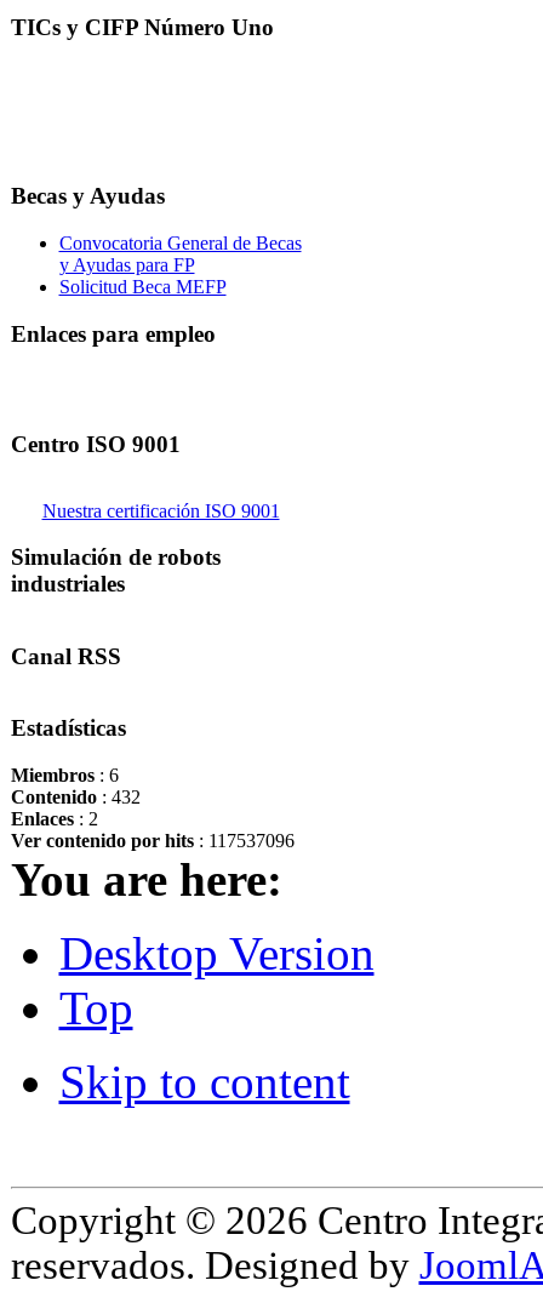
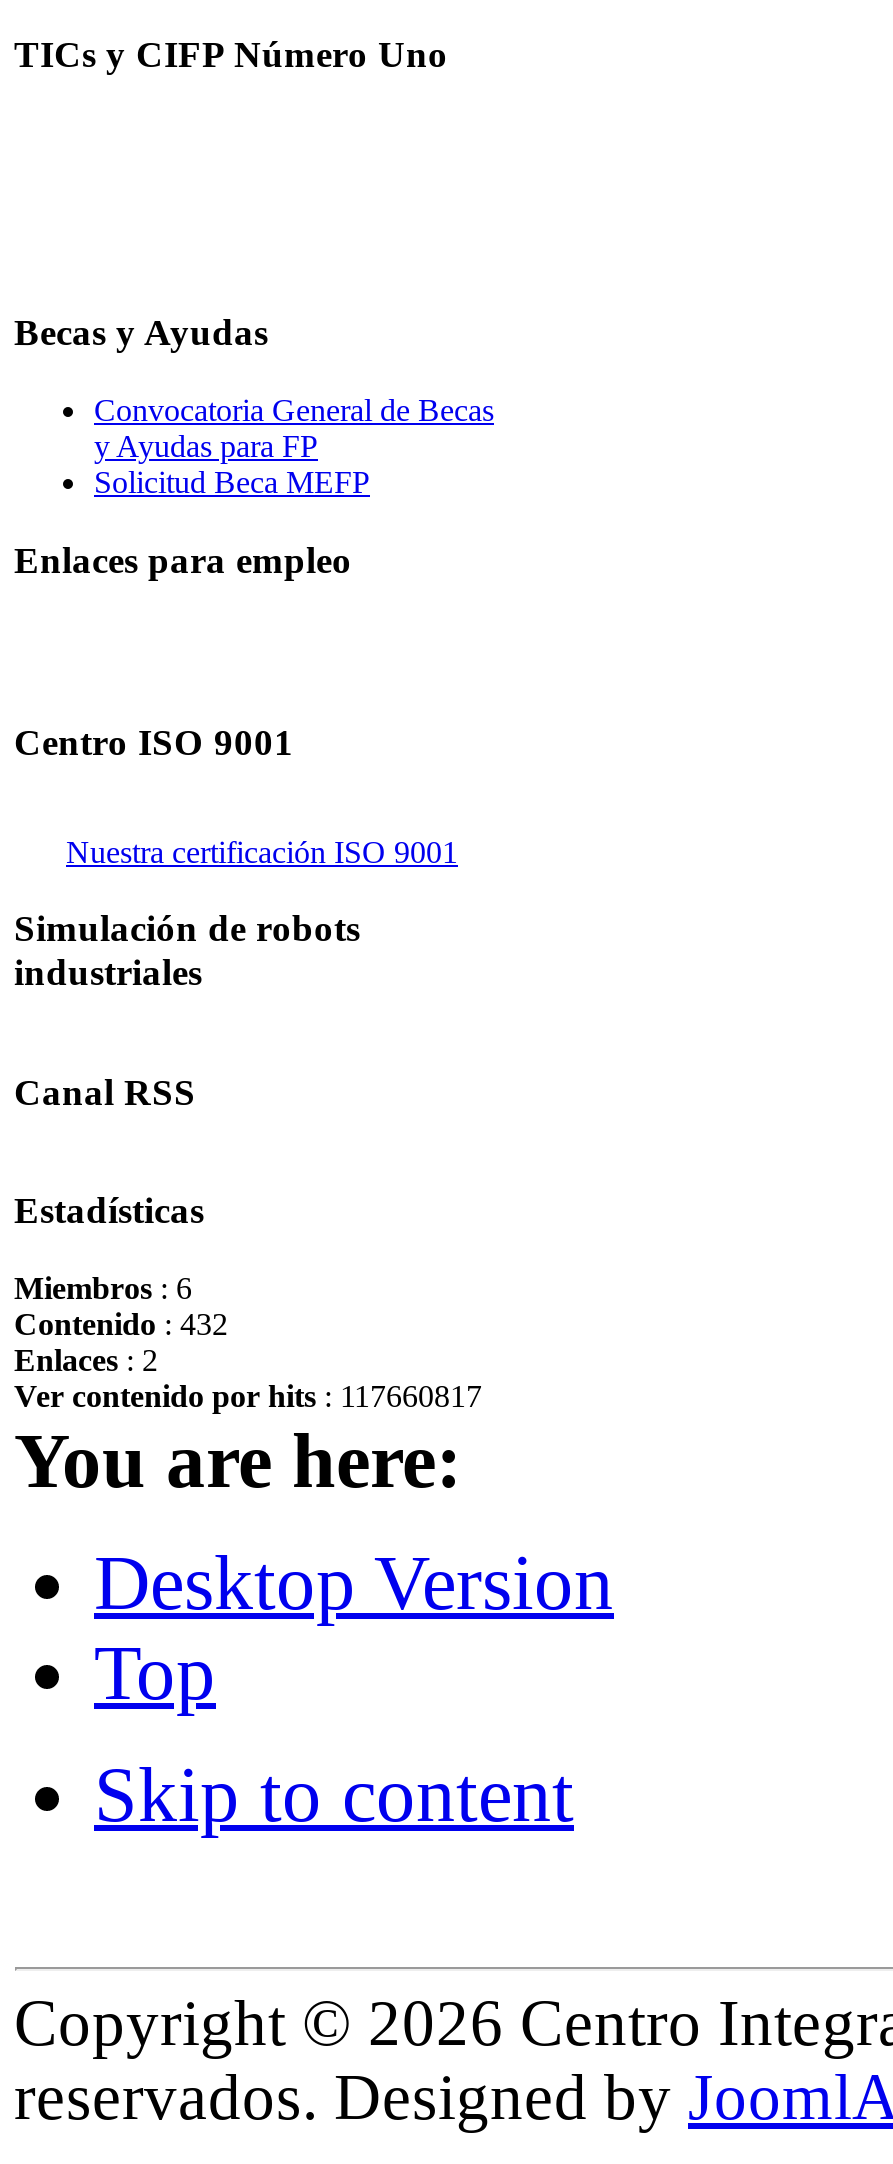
- Ver contenido por hits: 117537096
+ Ver contenido por hits: 117660817
